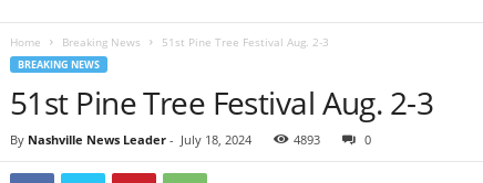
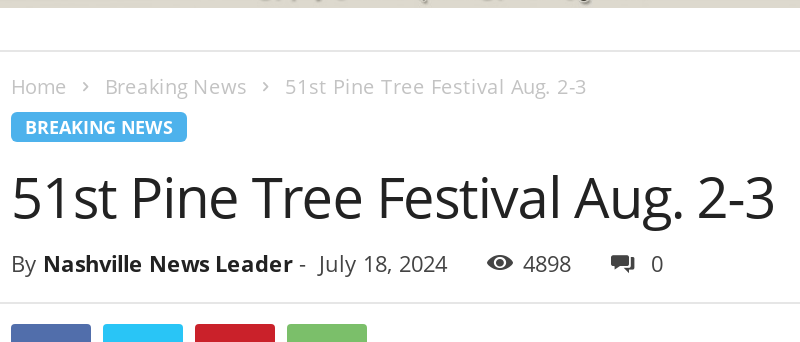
- 4893
+ 4898
